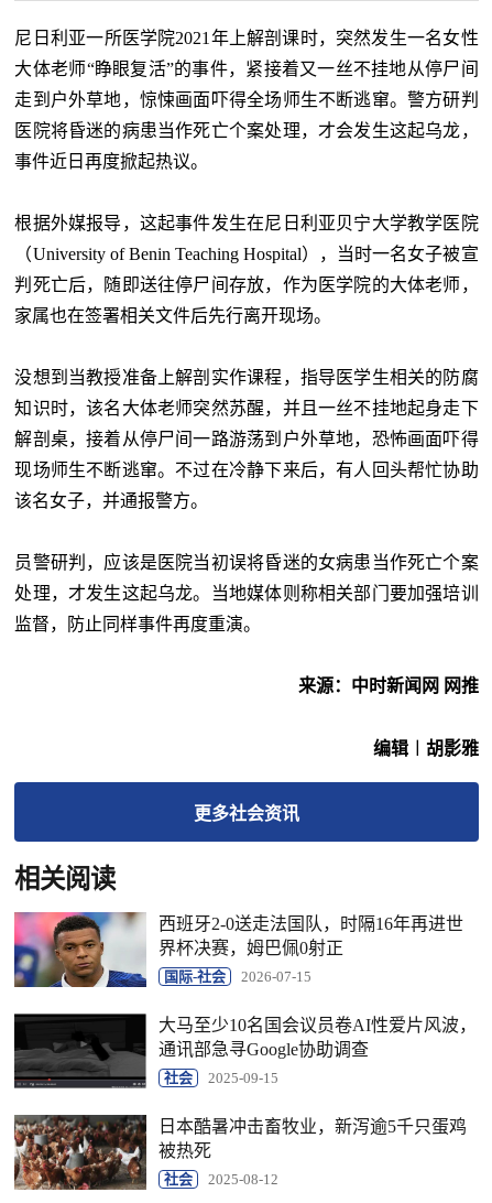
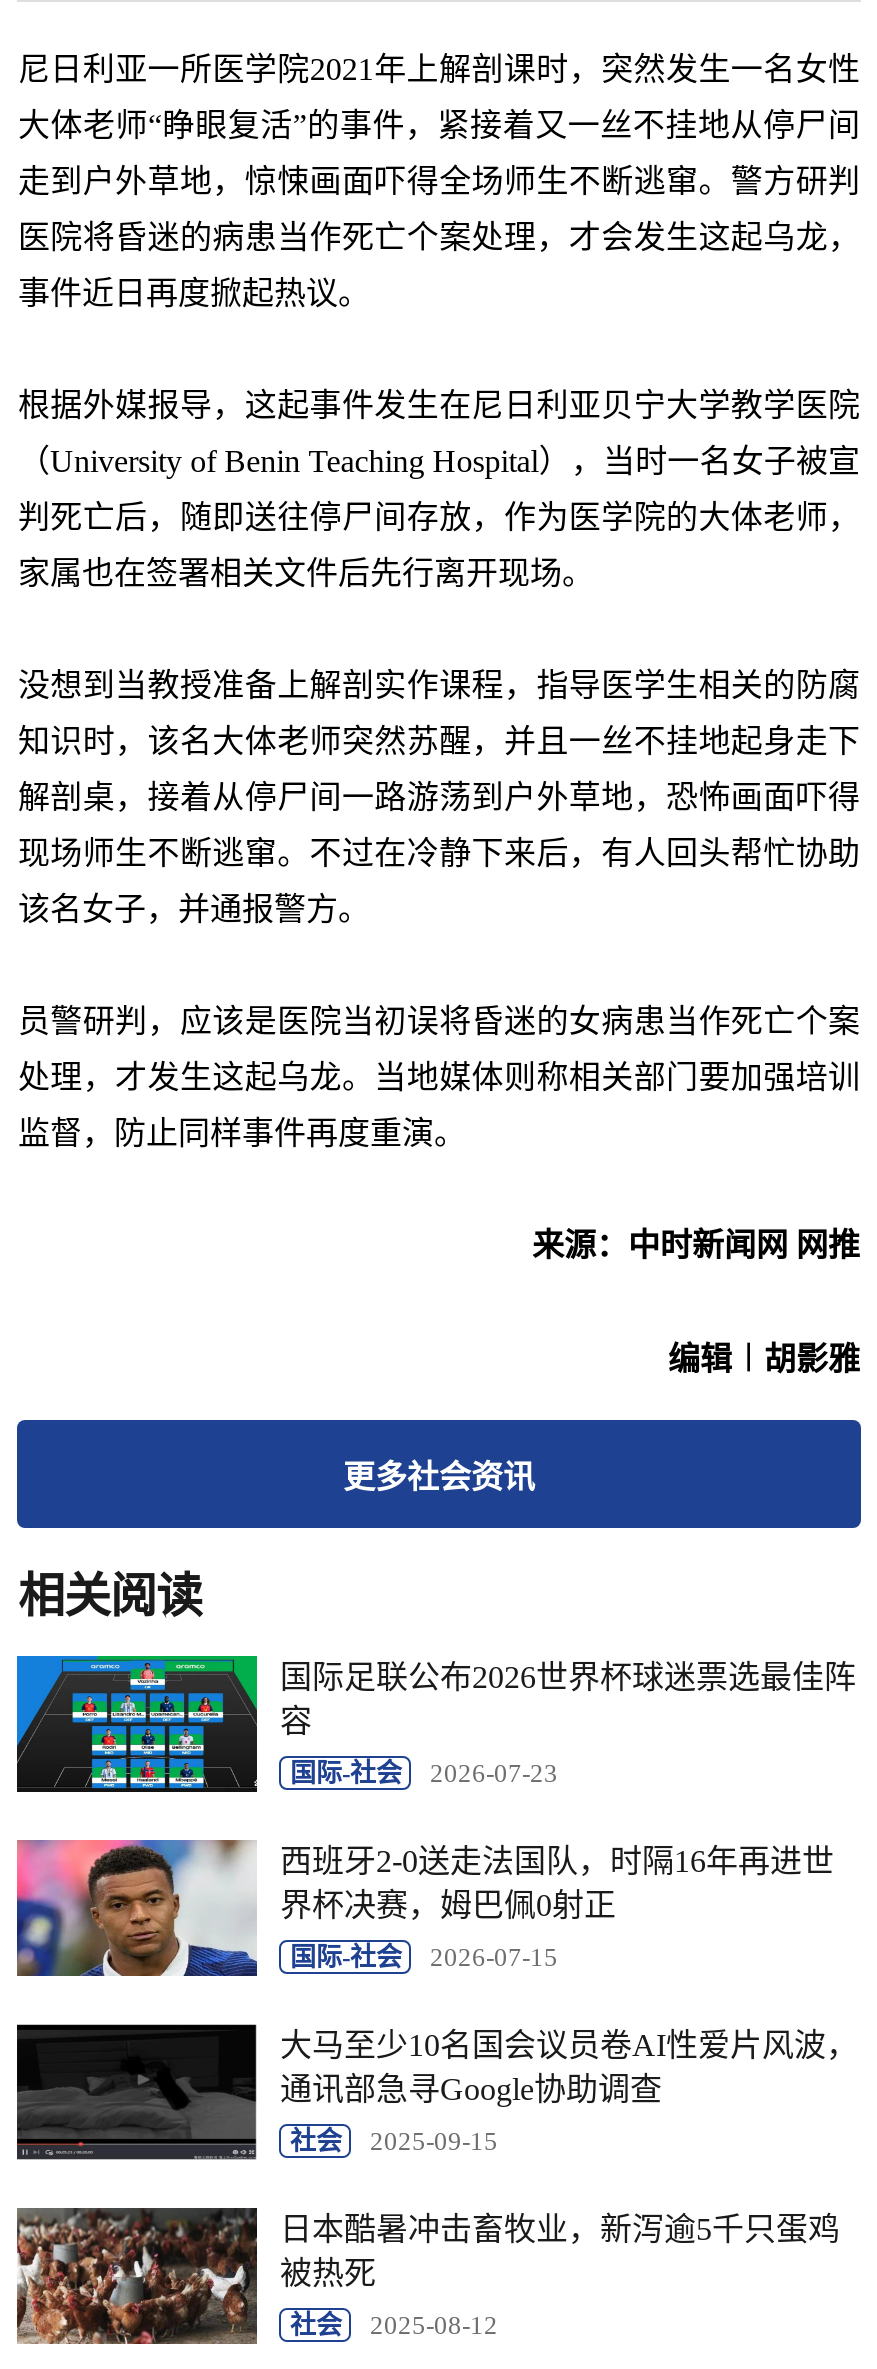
+ [image]
+ 国际足联公布2026世界杯球迷票选最佳阵
+ 容
+ 国际-社会
+ 2026-07-23
